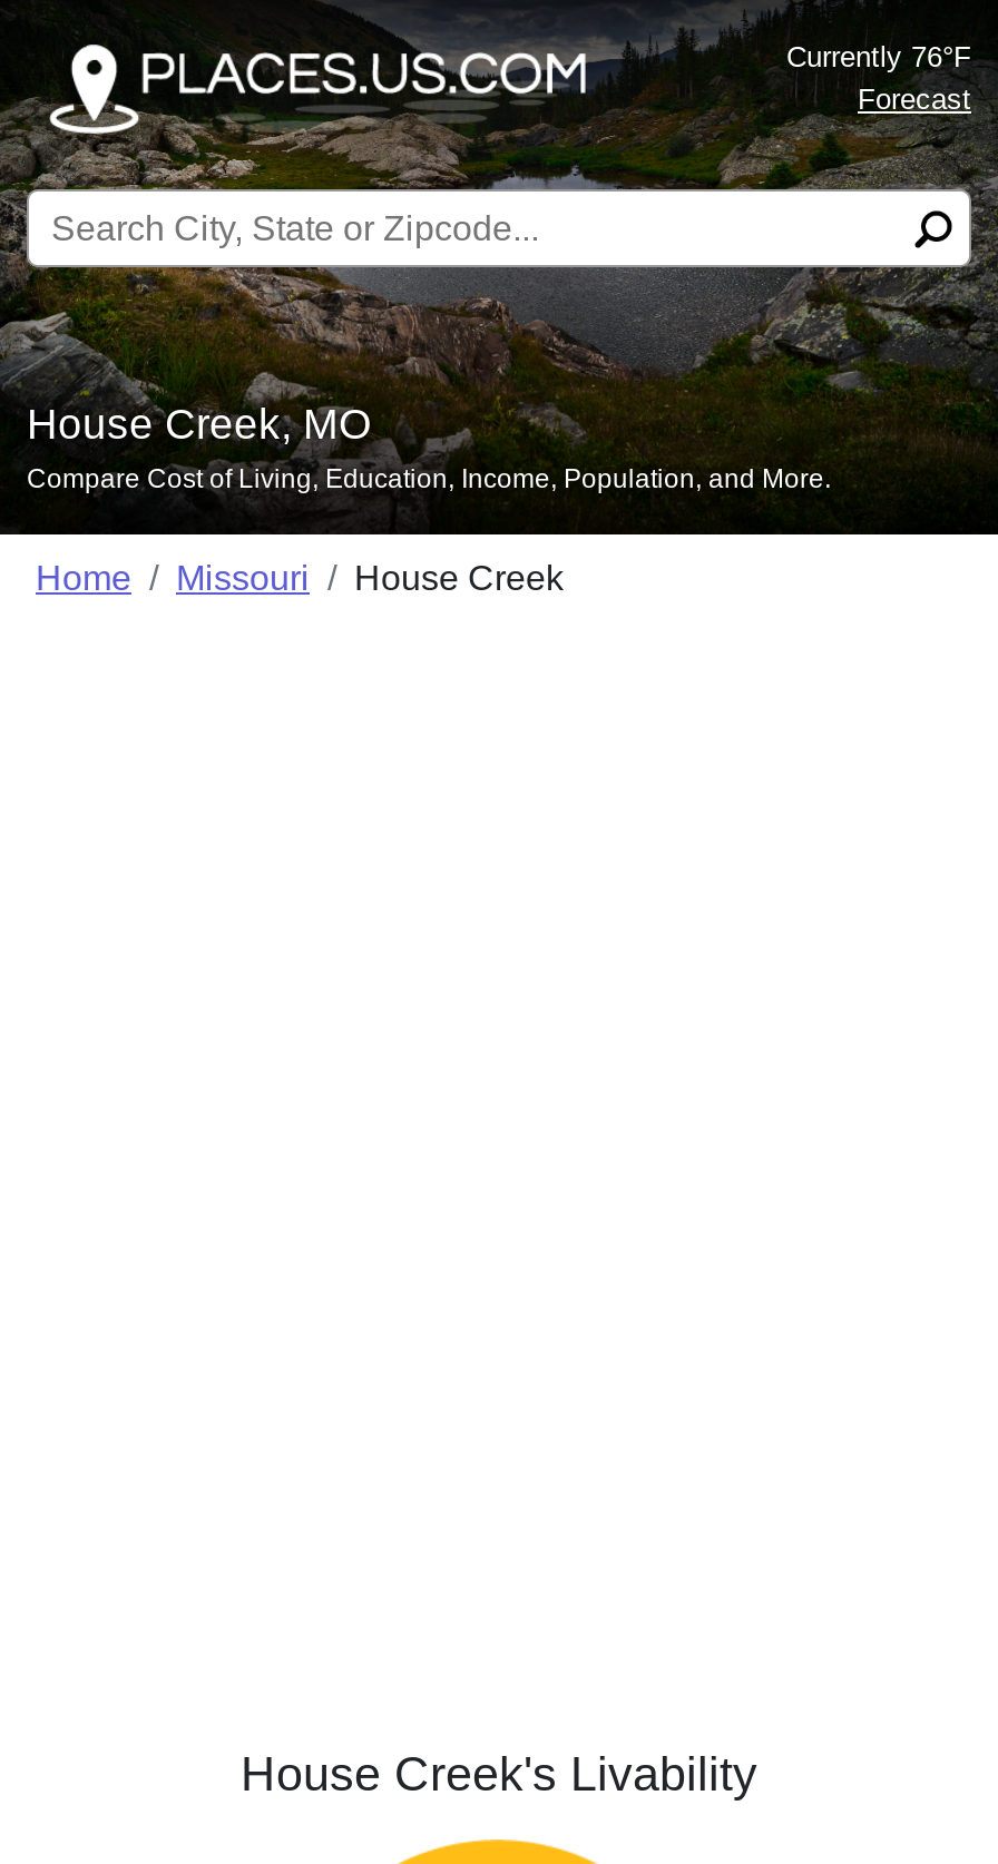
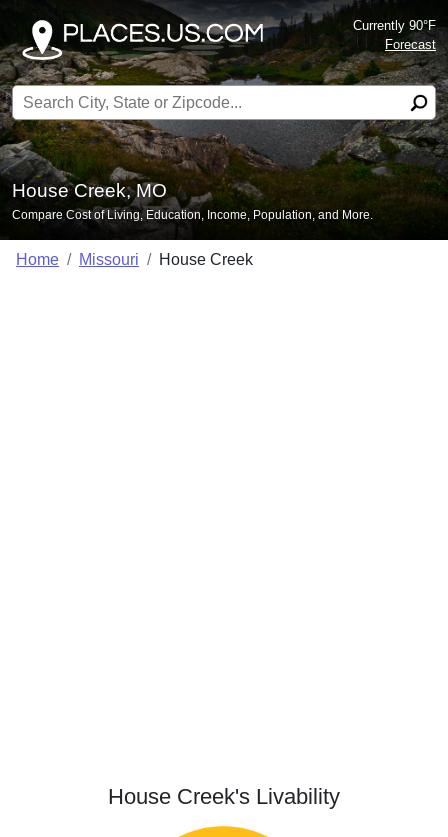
- Currently 76°F
+ Currently 90°F
